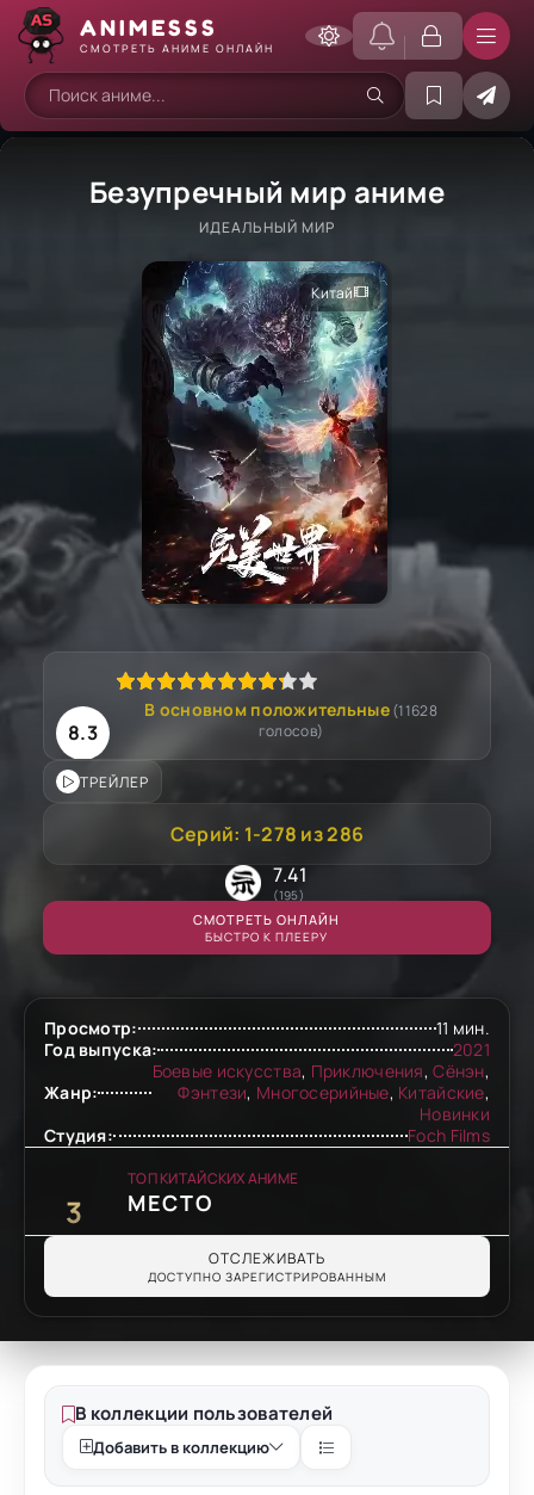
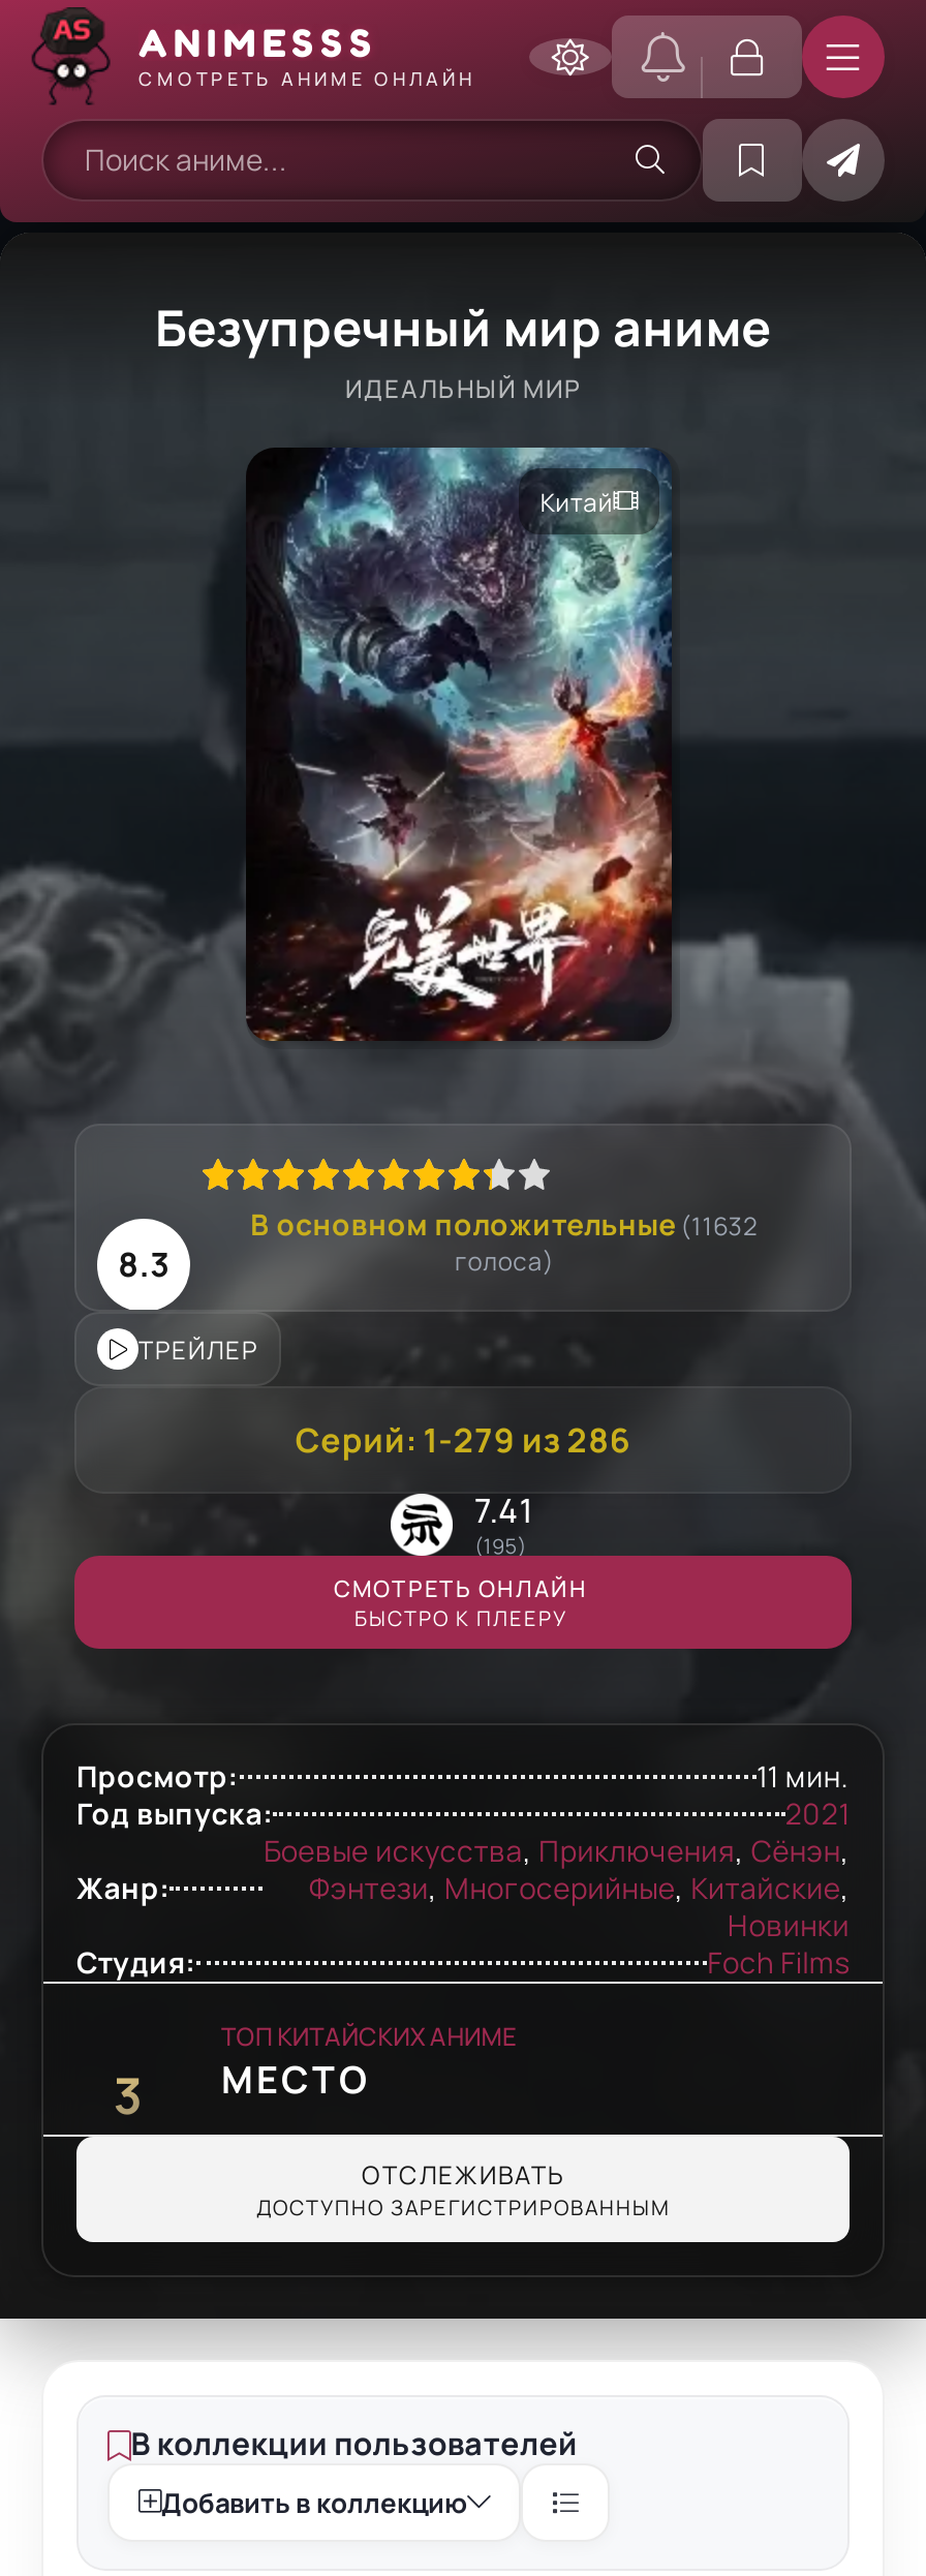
- В основном положительные (11628
- голосов)
+ В основном положительные (11632
+ голоса)

- Серий: 1-278 из 286
+ Серий: 1-279 из 286
